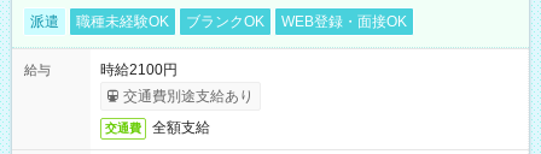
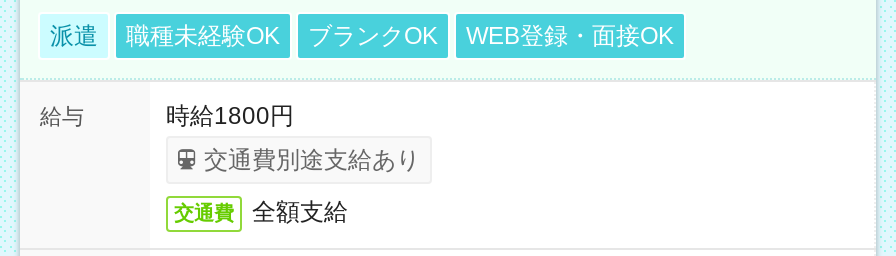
- 時給2100円
+ 時給1800円
